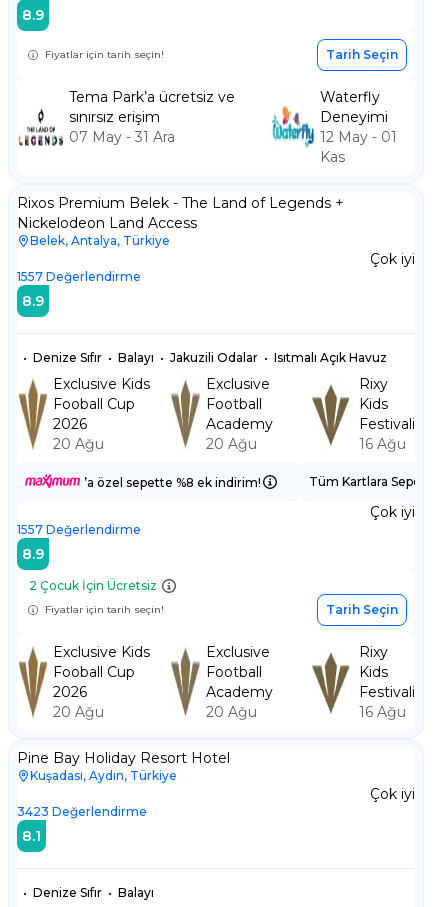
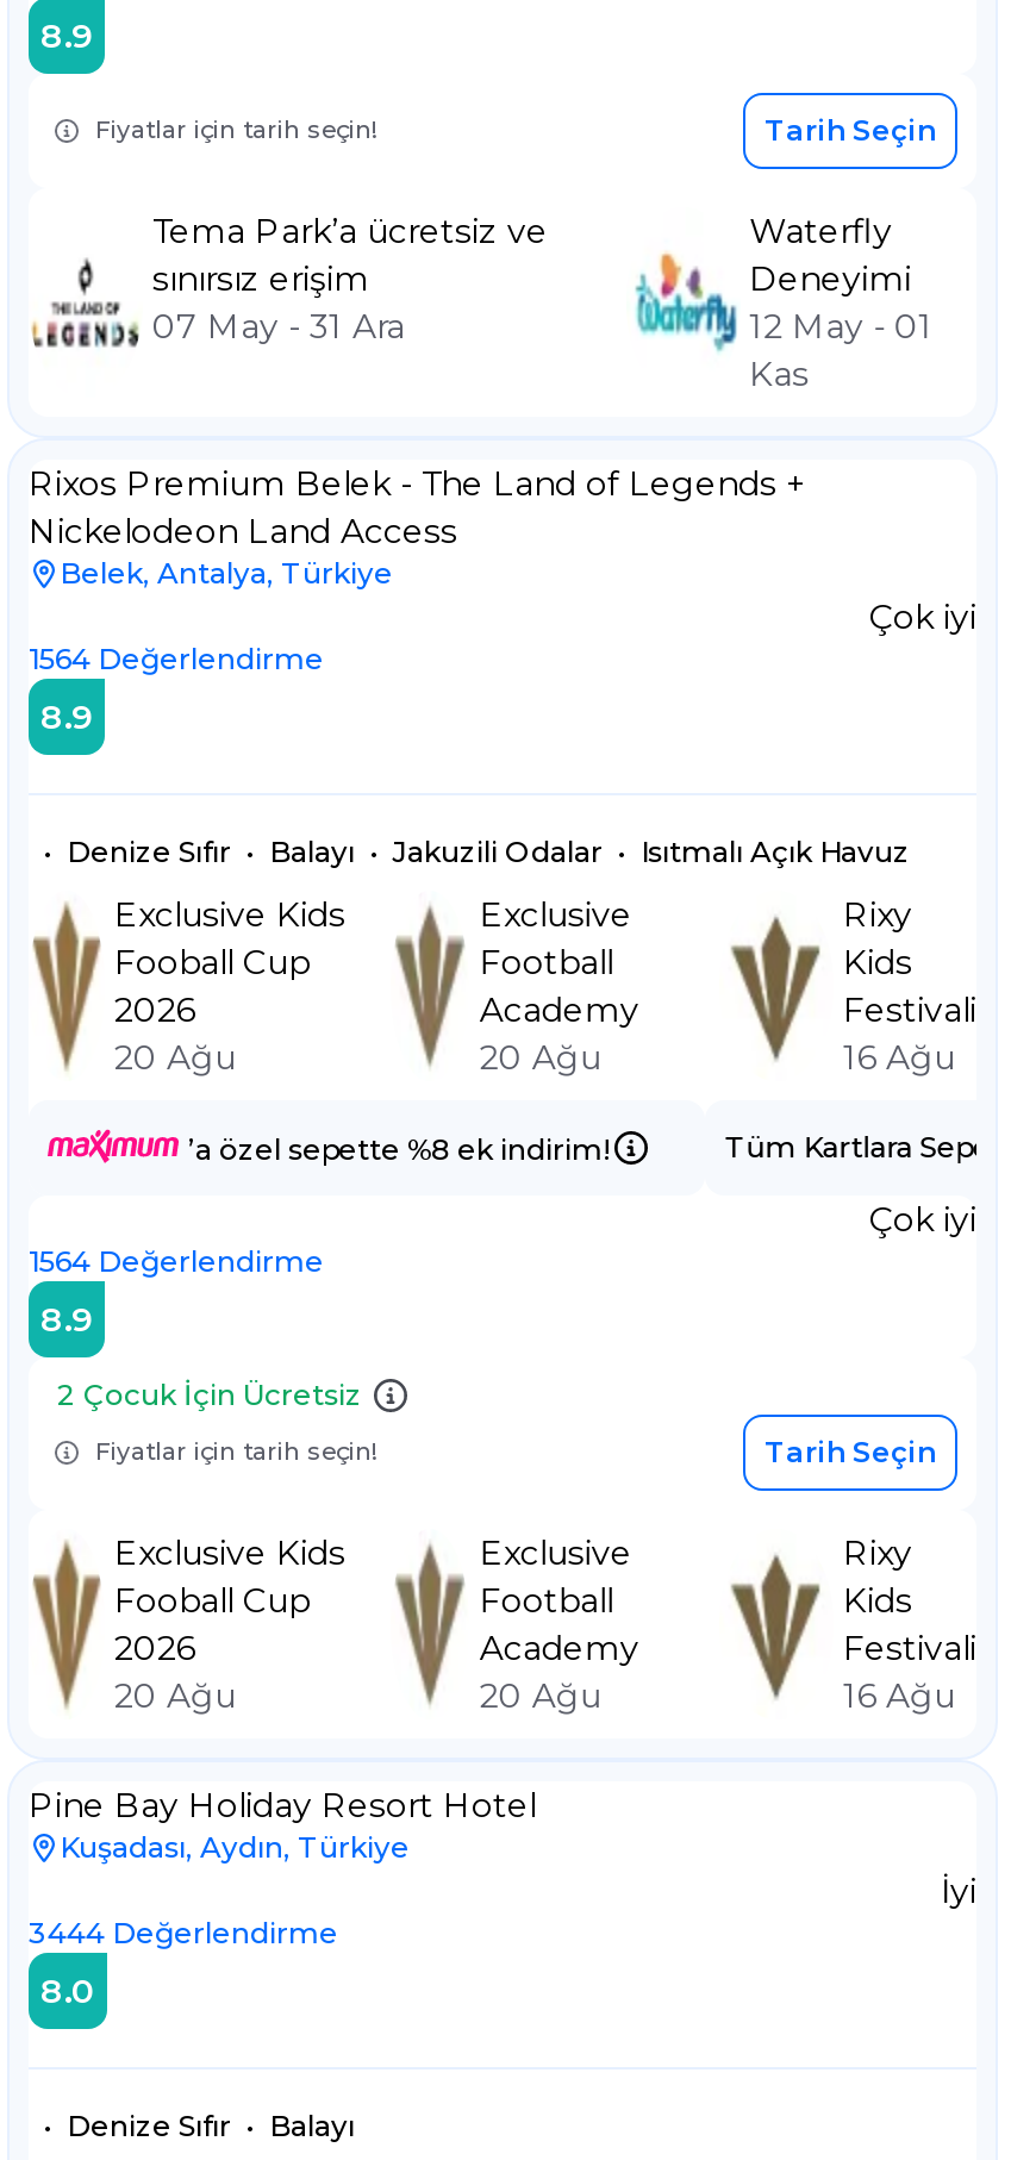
- 1557 Değerlendirme
+ 1564 Değerlendirme

- 1557 Değerlendirme
+ 1564 Değerlendirme

- Çok iyi
- 3423 Değerlendirme
- 8.1
+ İyi
+ 3444 Değerlendirme
+ 8.0
